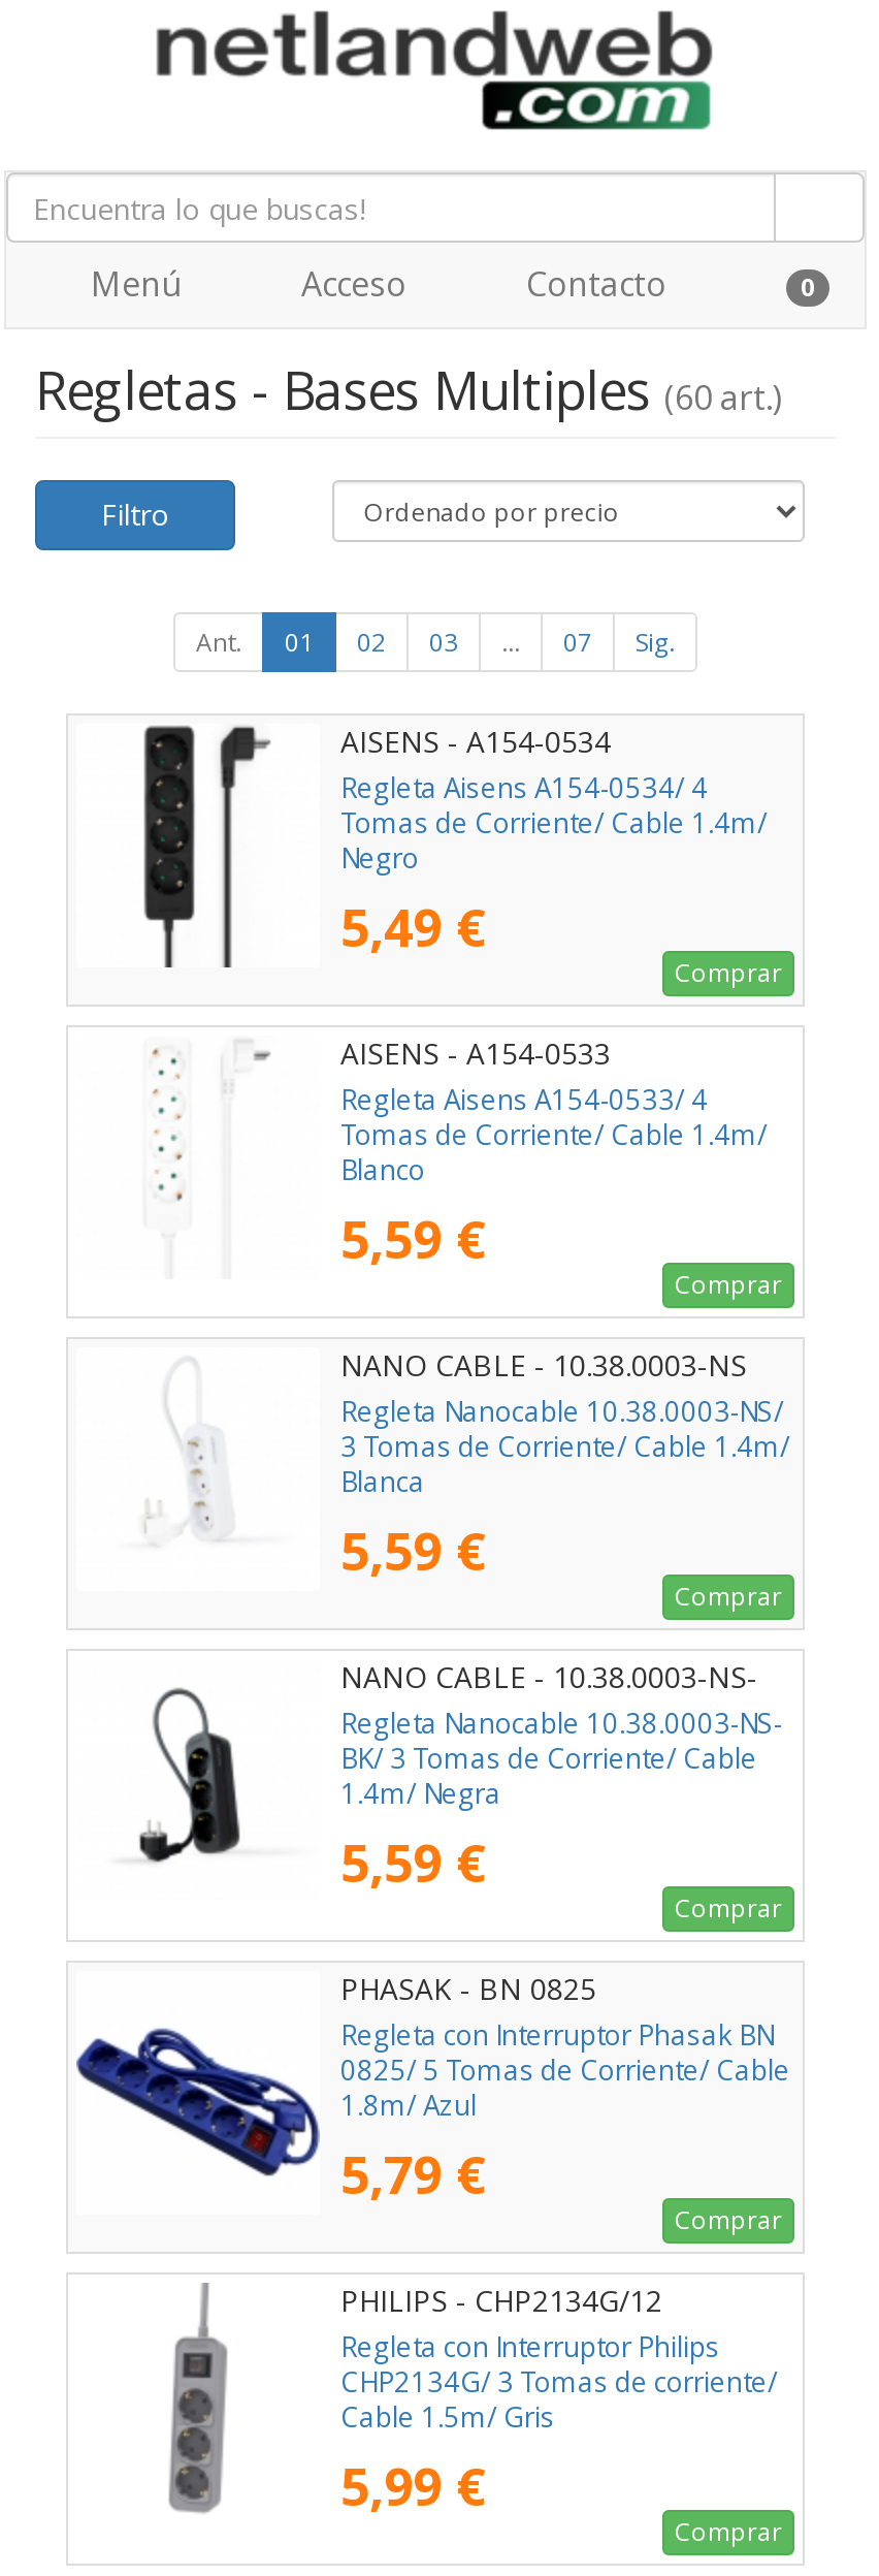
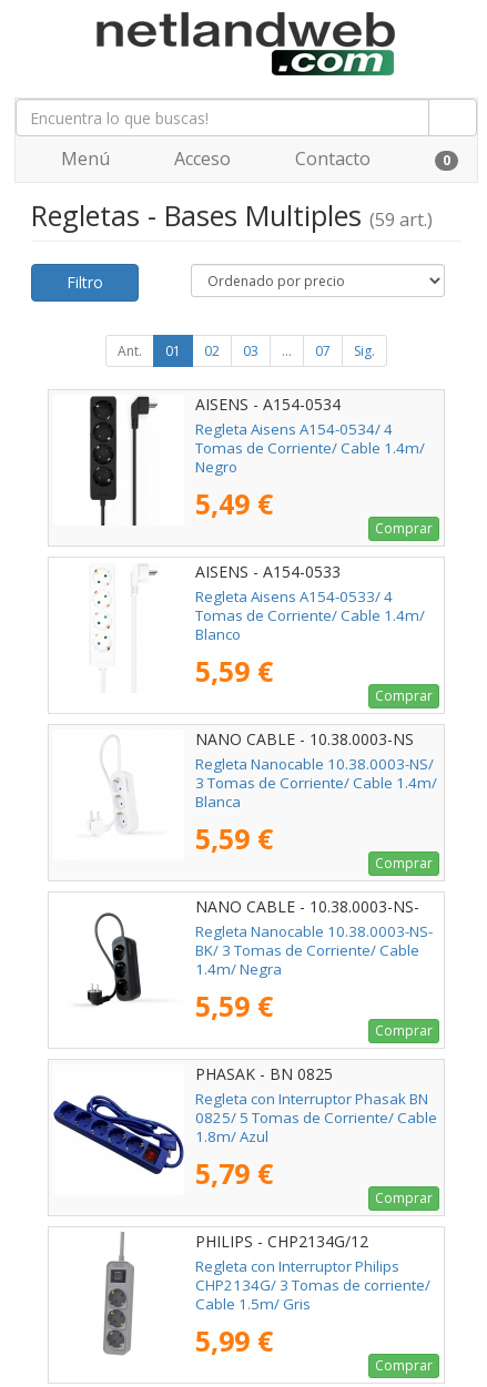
- Regletas - Bases Multiples (60 art.)
+ Regletas - Bases Multiples (59 art.)
